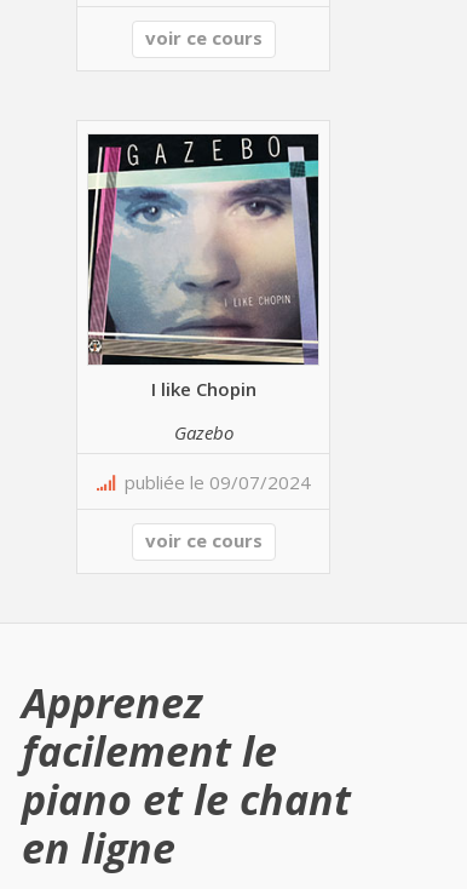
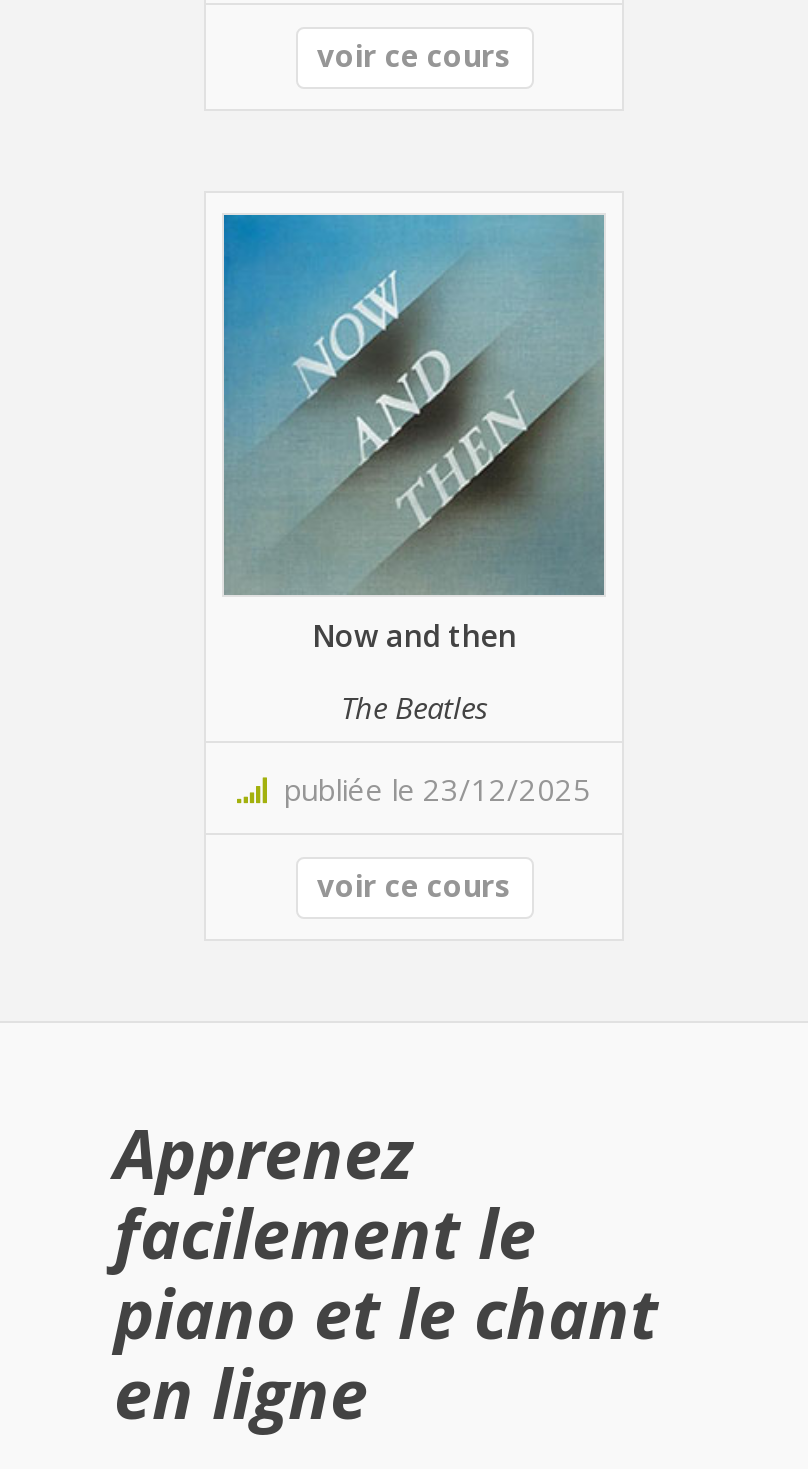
- [image]
- I like Chopin
+ [image]
+ Now and then

- Gazebo
+ The Beatles

- publiée le 09/07/2024
+ publiée le 23/12/2025
